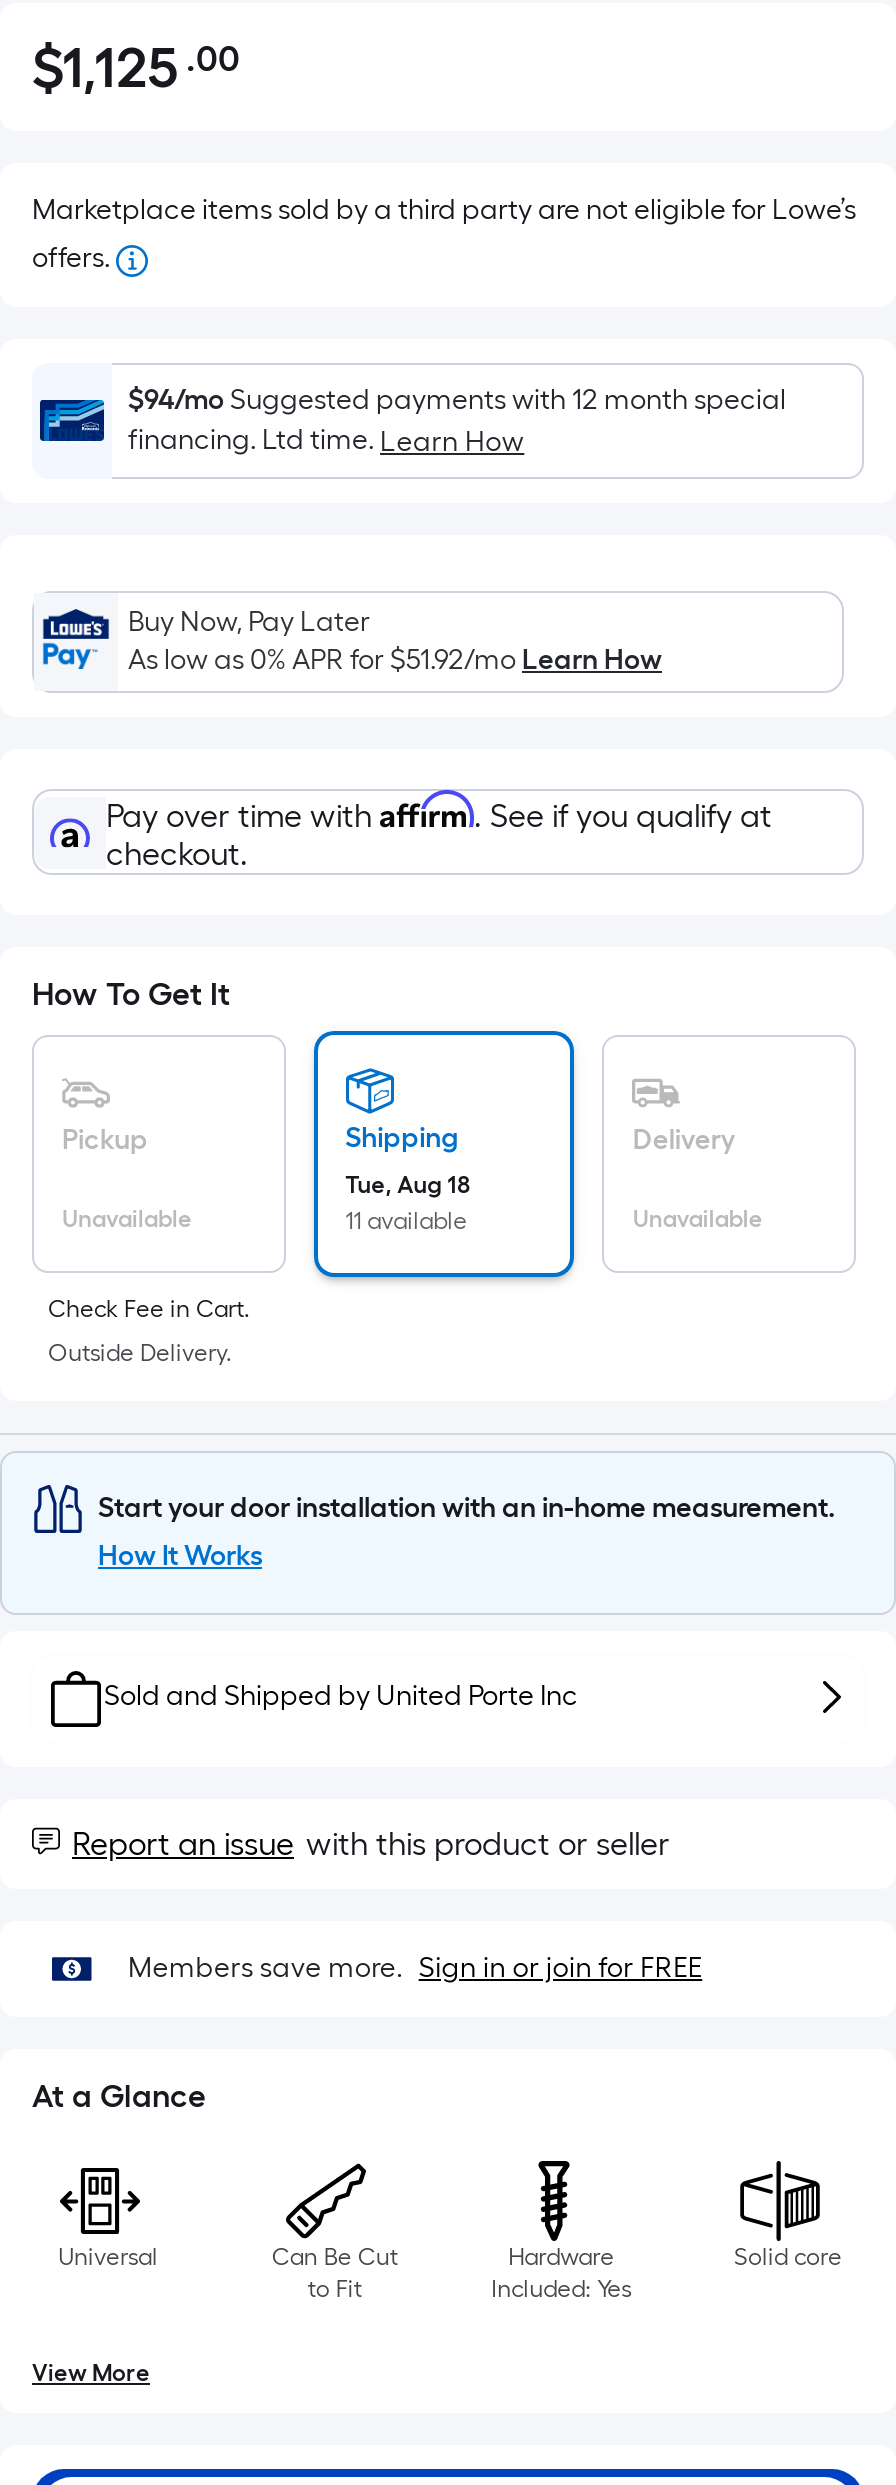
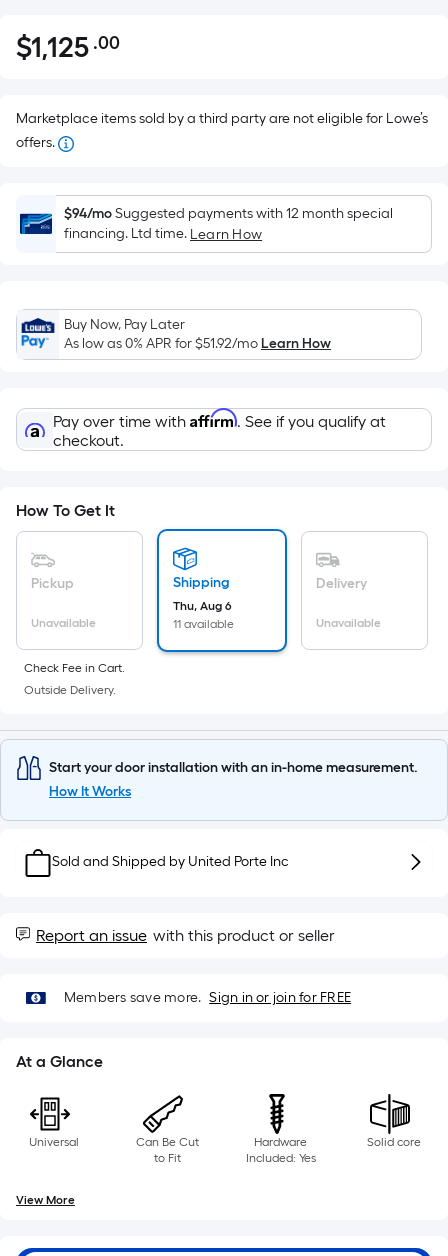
- Tue, Aug 18
+ Thu, Aug 6
